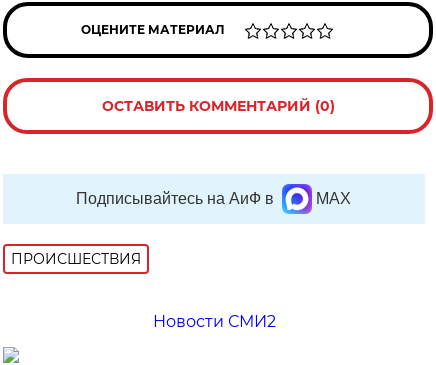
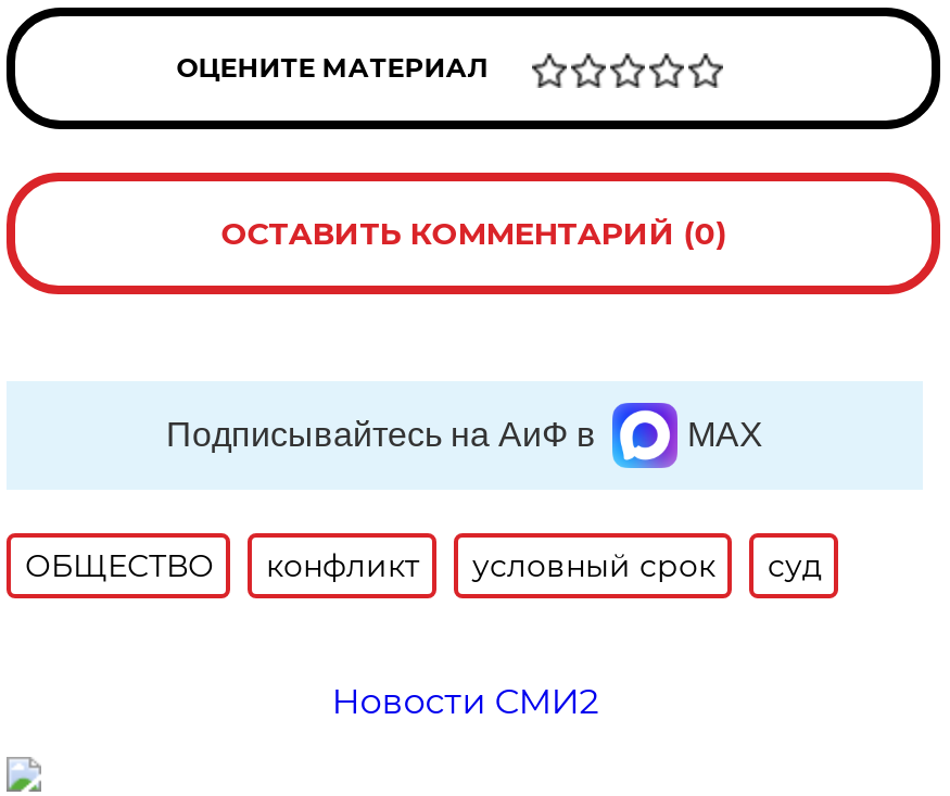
- ПРОИСШЕСТВИЯ
+ ОБЩЕСТВО
+ конфликт
+ условный срок
+ суд
